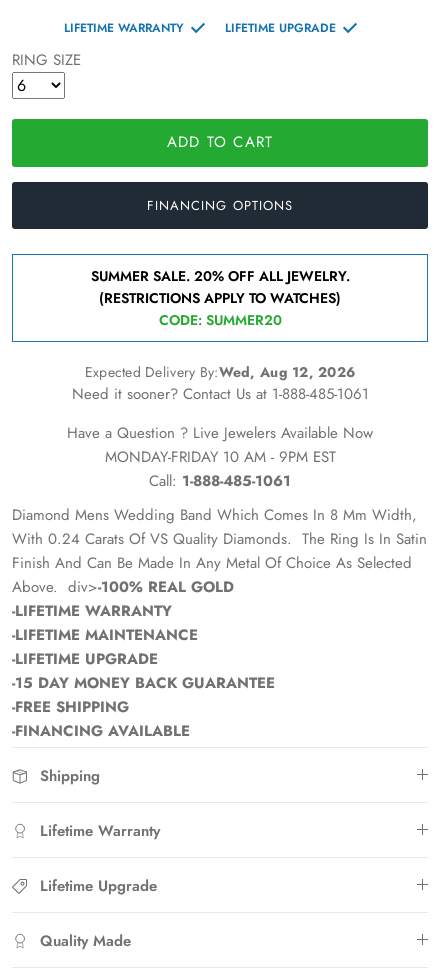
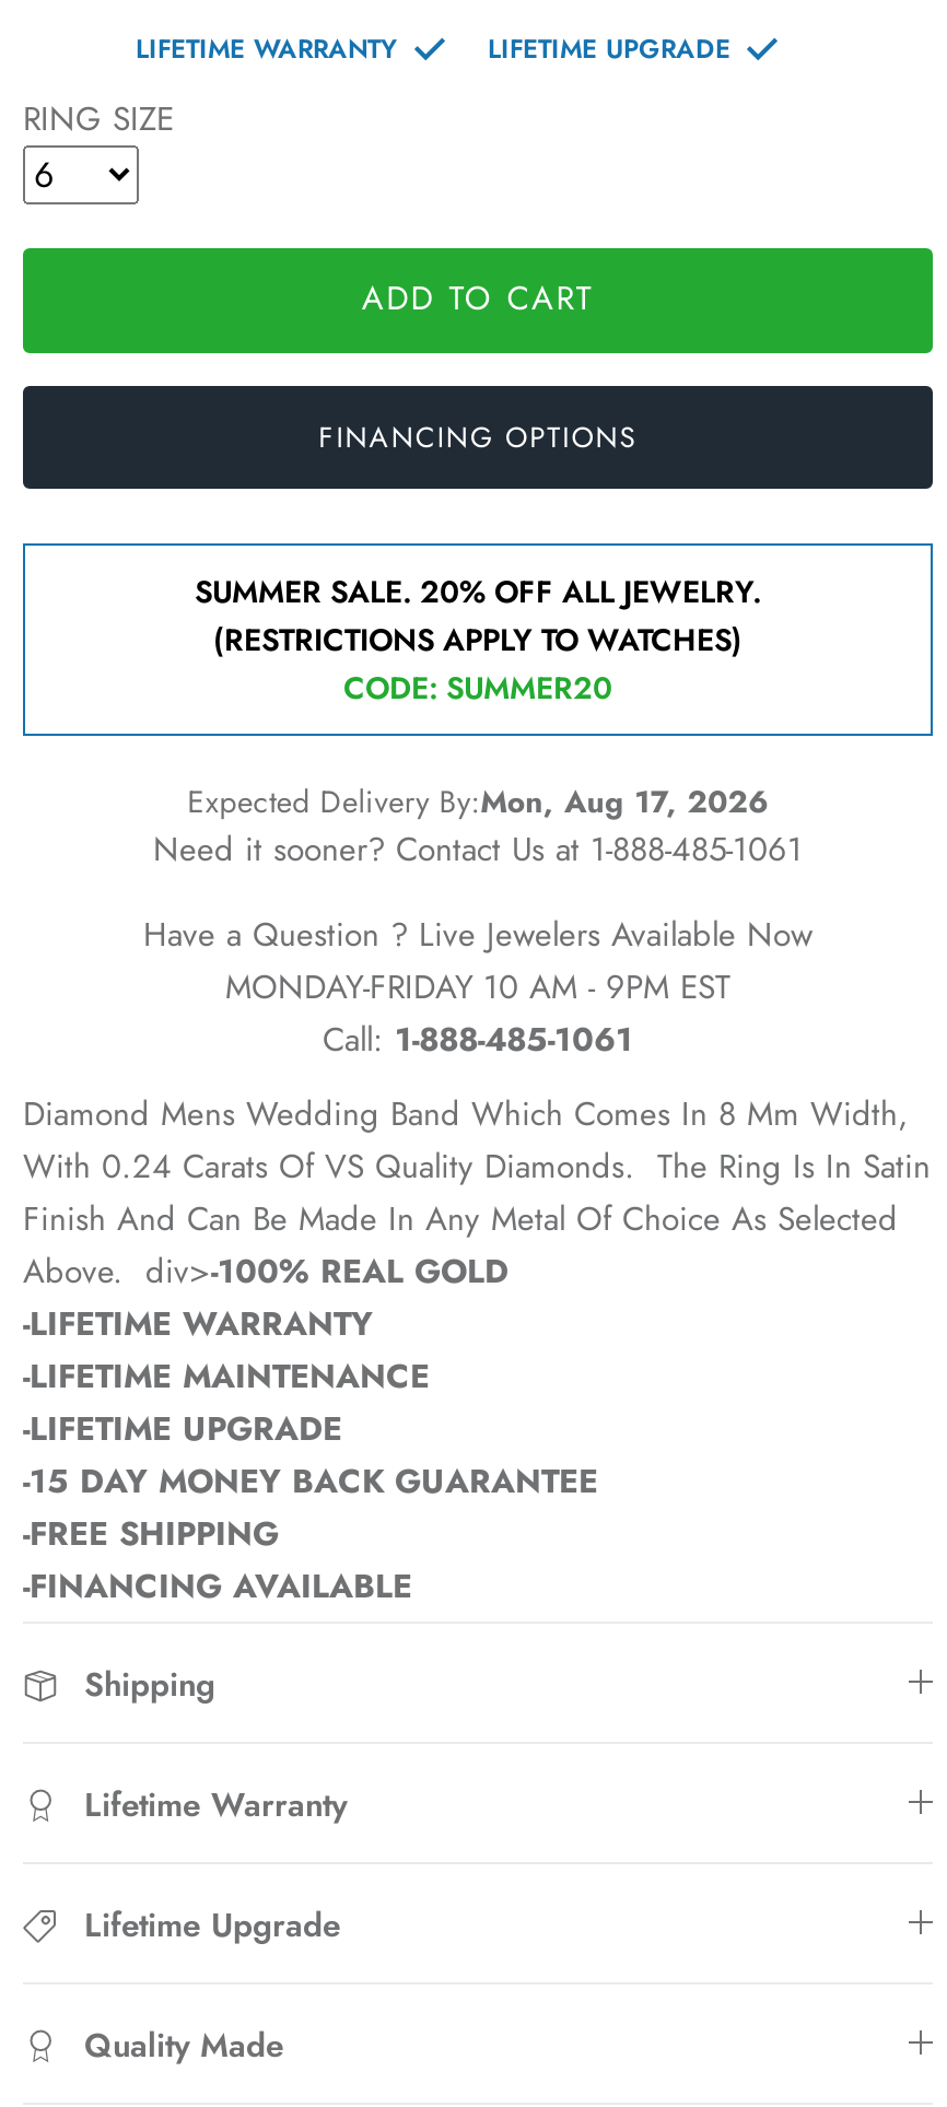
- Expected Delivery By:Wed, Aug 12, 2026
+ Expected Delivery By:Mon, Aug 17, 2026
